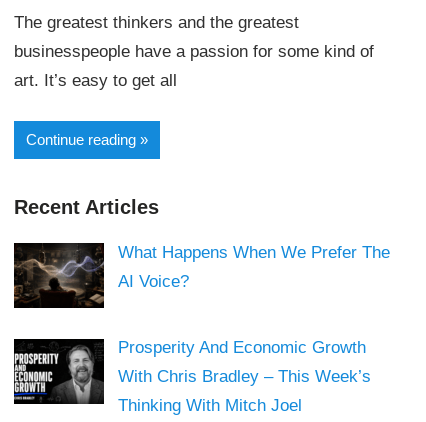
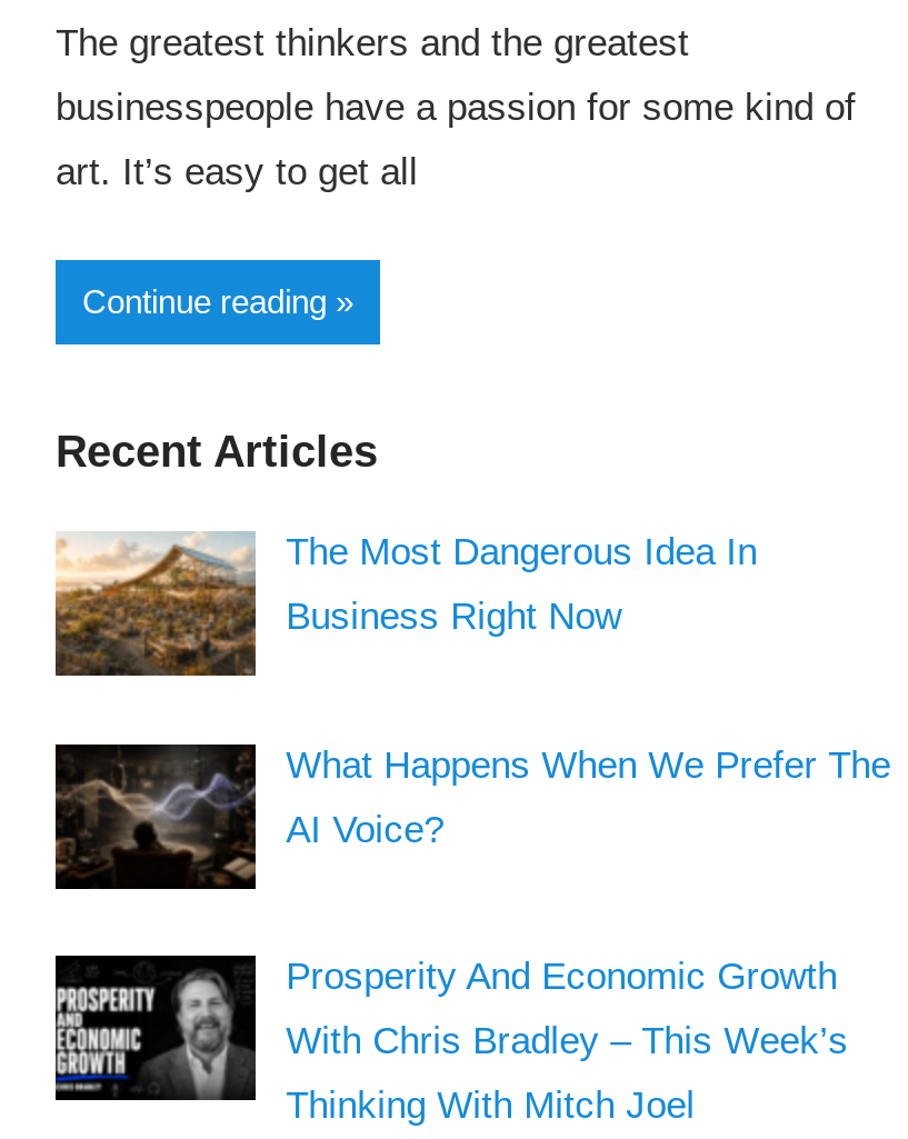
+ [image]
+ The Most Dangerous Idea In
+ Business Right Now
